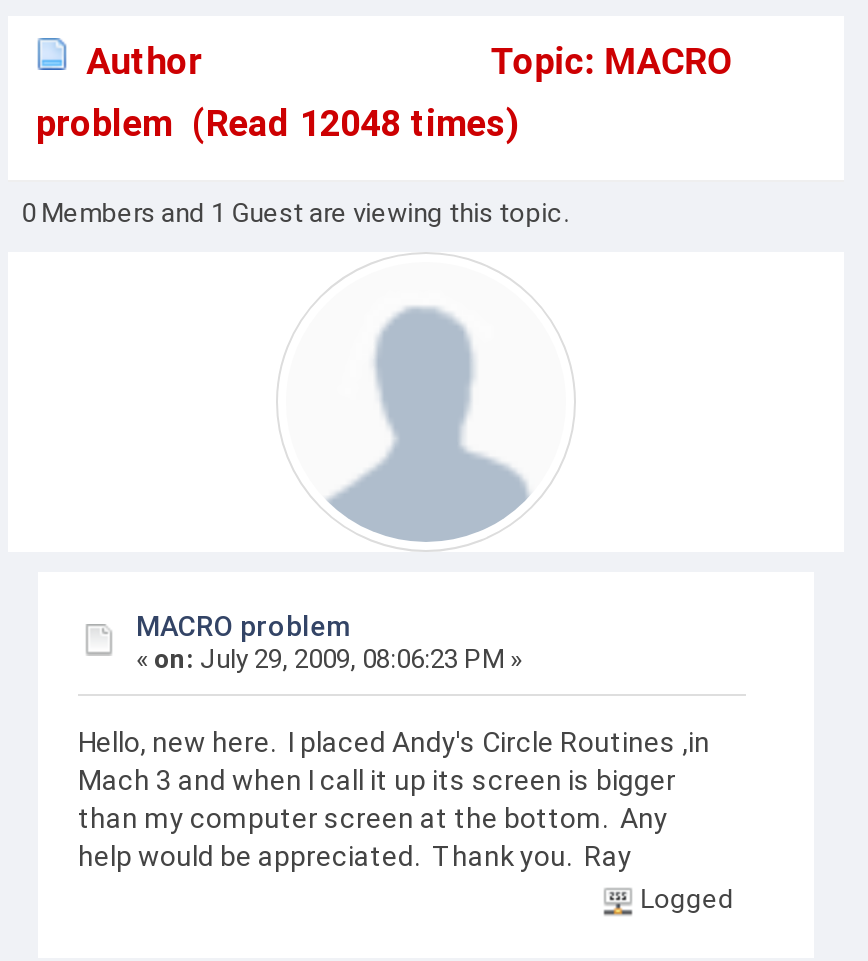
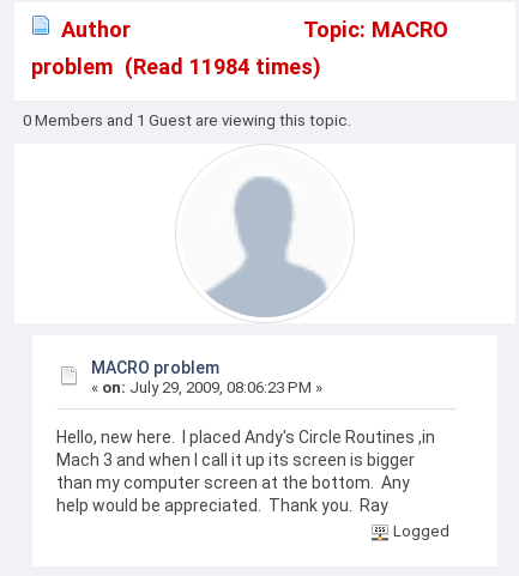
- problem (Read 12048 times)
+ problem (Read 11984 times)
